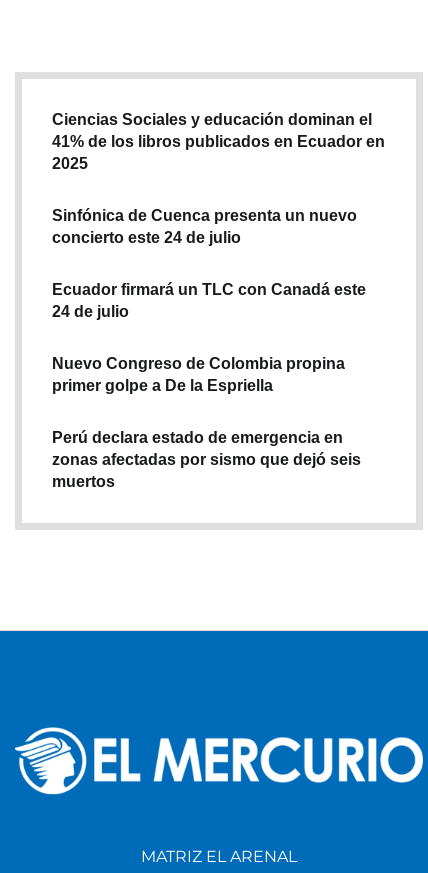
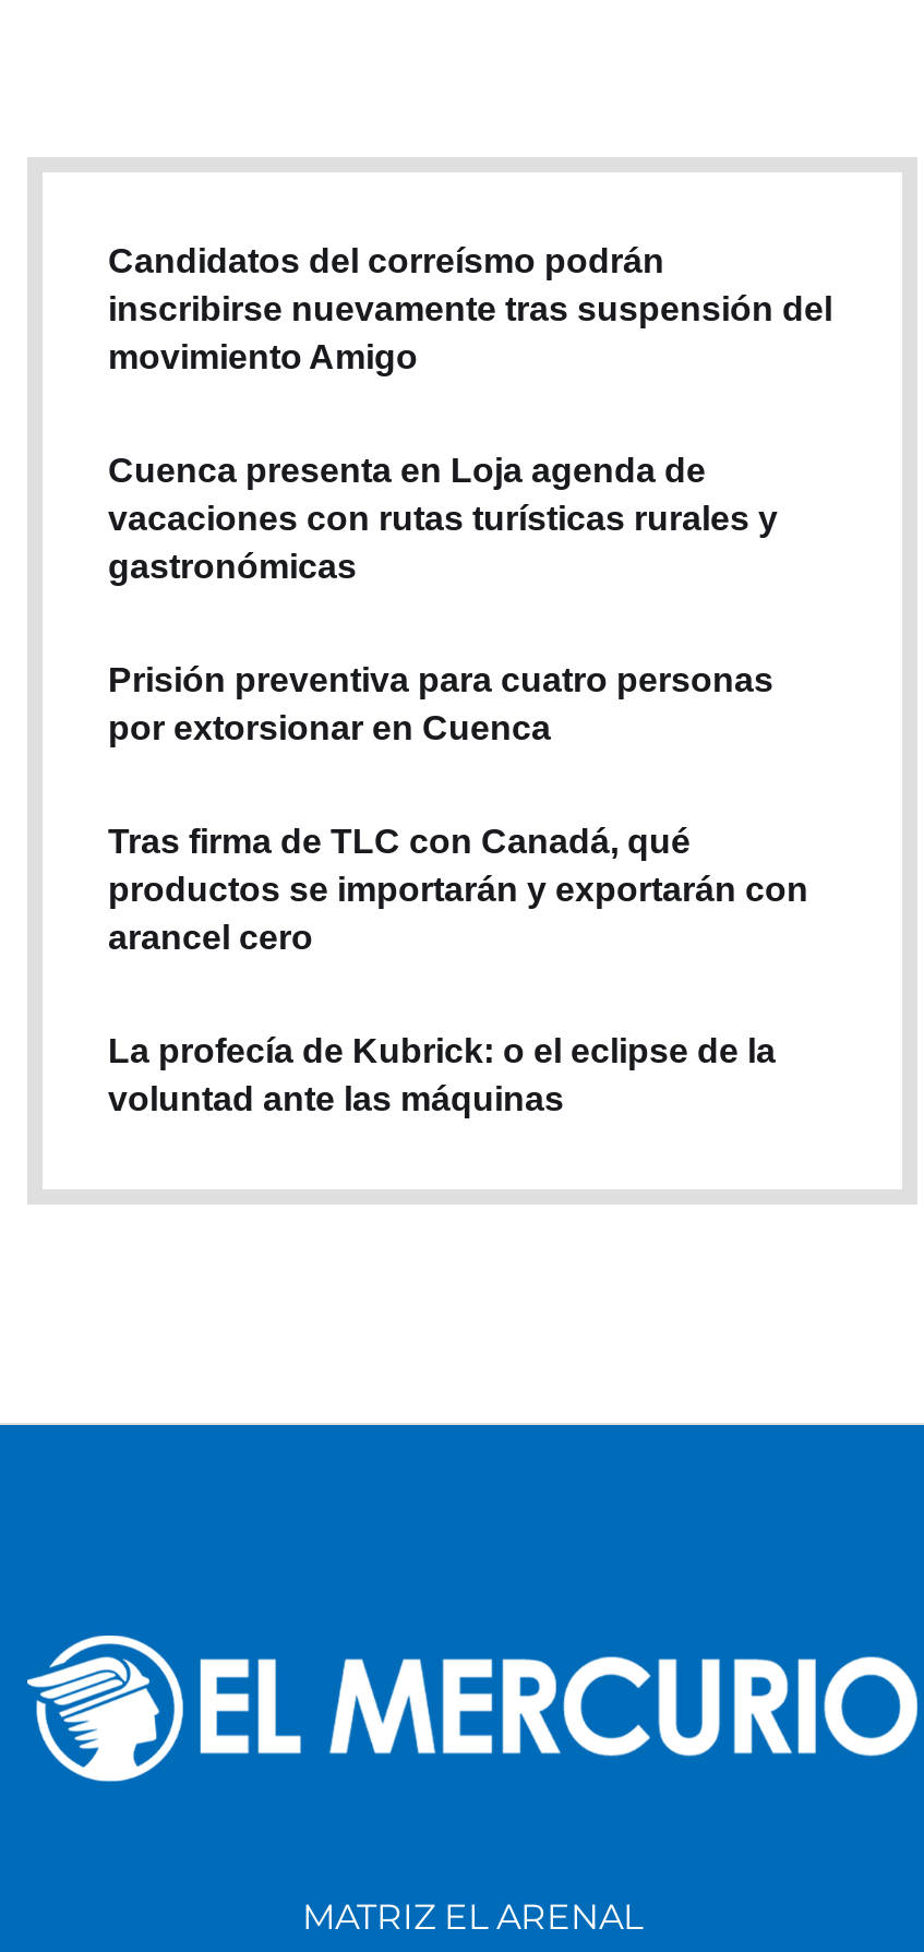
- Ciencias Sociales y educación dominan el
- 41% de los libros publicados en Ecuador en
- 2025
+ Candidatos del correísmo podrán
+ inscribirse nuevamente tras suspensión del
+ movimiento Amigo

- Sinfónica de Cuenca presenta un nuevo
- concierto este 24 de julio
+ Cuenca presenta en Loja agenda de
+ vacaciones con rutas turísticas rurales y
+ gastronómicas

- Ecuador firmará un TLC con Canadá este
- 24 de julio
+ Prisión preventiva para cuatro personas
+ por extorsionar en Cuenca

- Nuevo Congreso de Colombia propina
- primer golpe a De la Espriella
+ Tras firma de TLC con Canadá, qué
+ productos se importarán y exportarán con
+ arancel cero

- Perú declara estado de emergencia en
- zonas afectadas por sismo que dejó seis
- muertos
+ La profecía de Kubrick: o el eclipse de la
+ voluntad ante las máquinas
